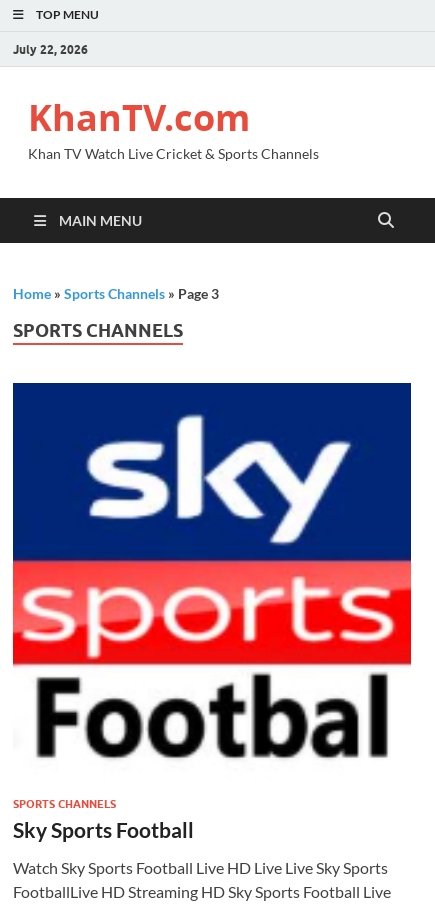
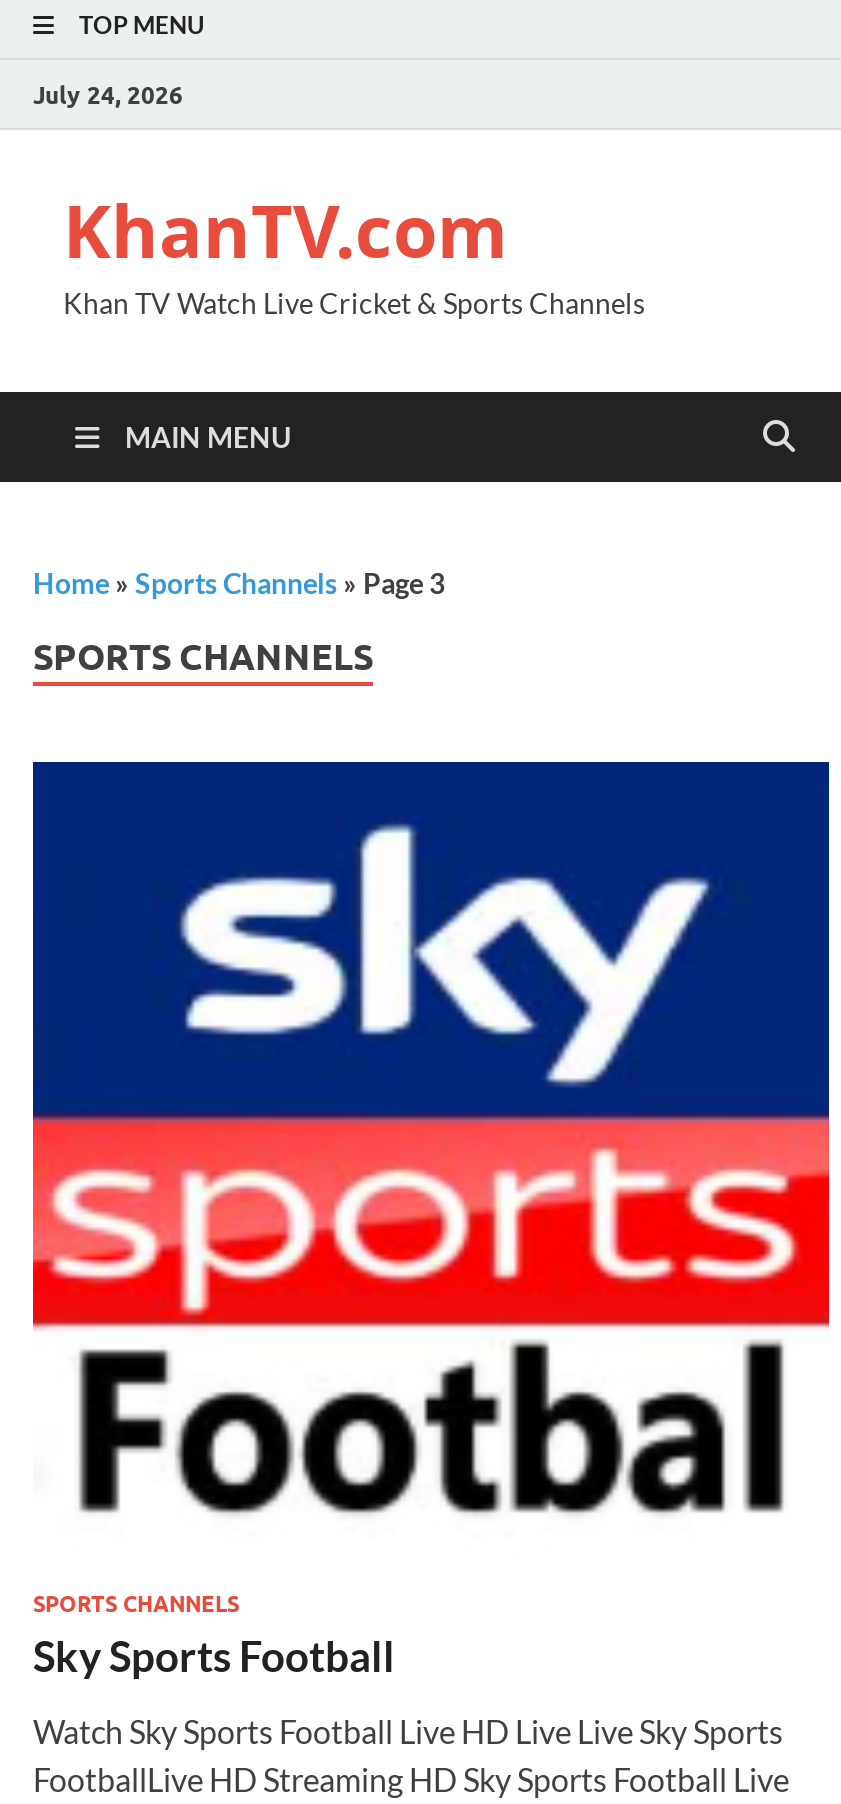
- July 22, 2026
+ July 24, 2026
